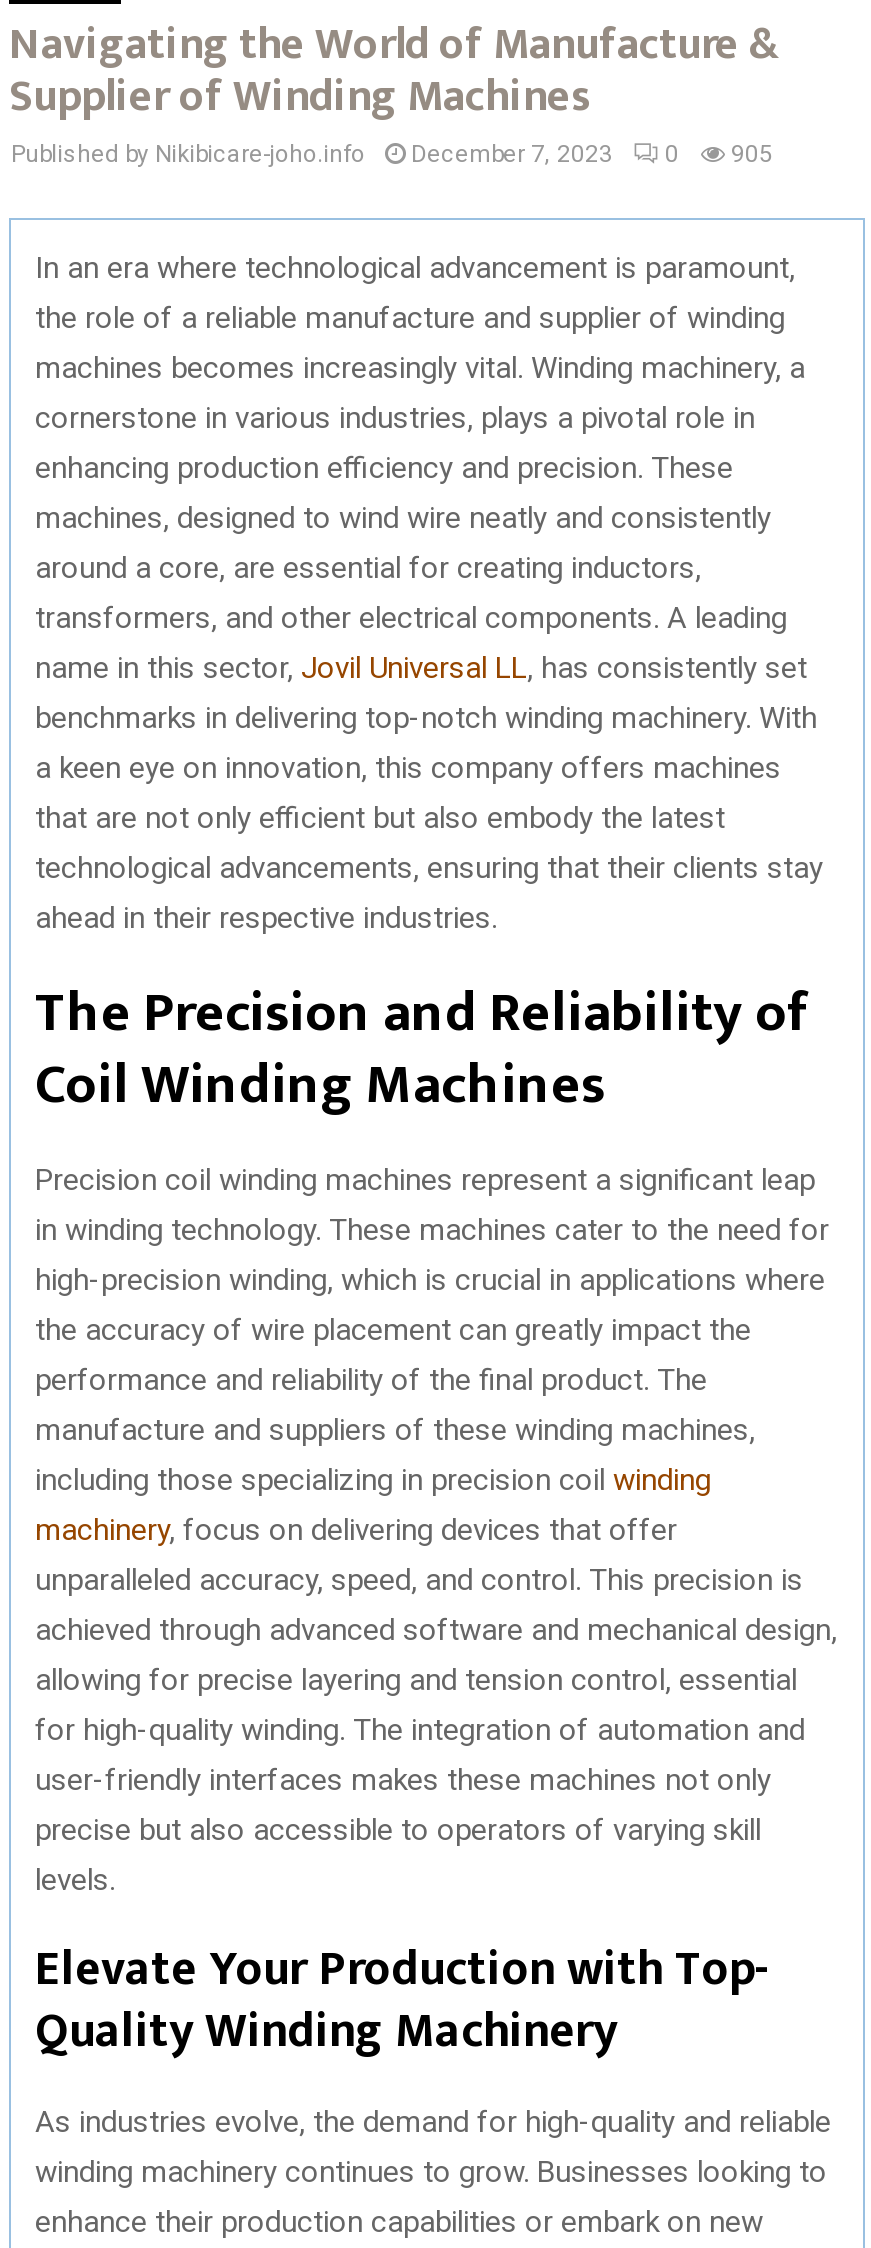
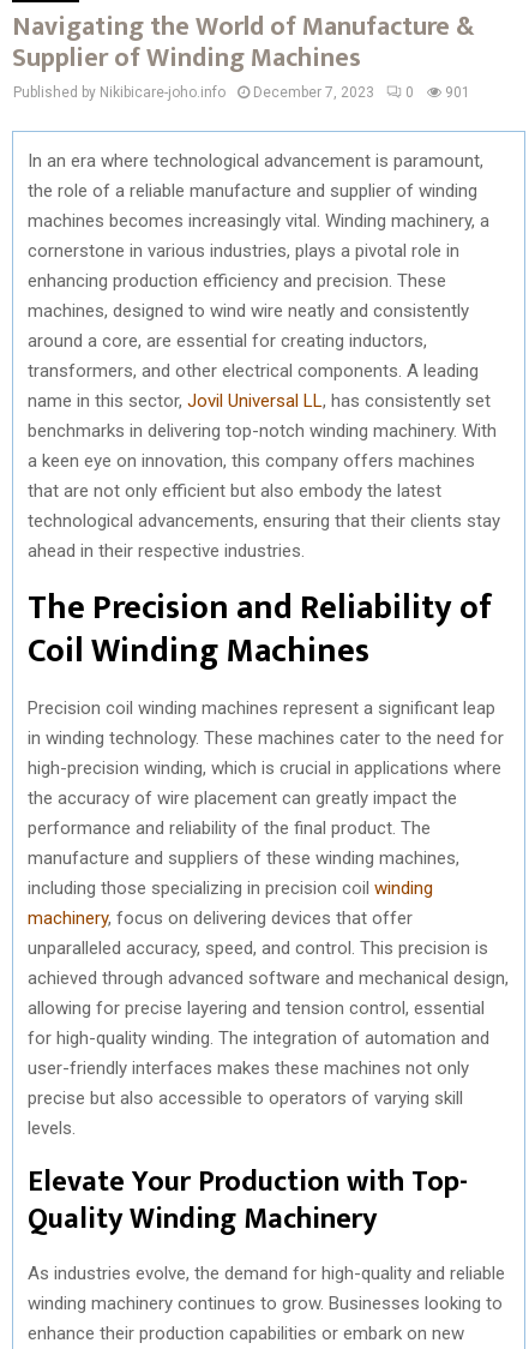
- Published by Nikibicare-joho.info December 7, 2023 0 905
+ Published by Nikibicare-joho.info December 7, 2023 0 901
